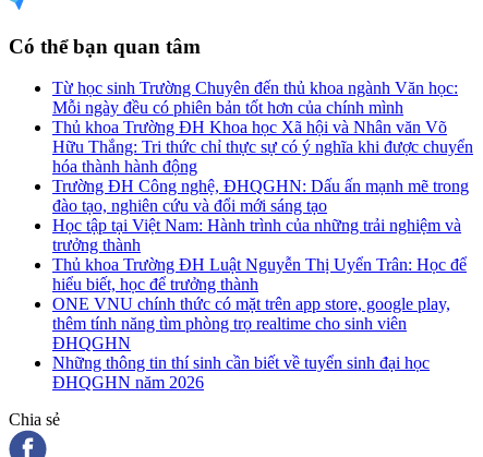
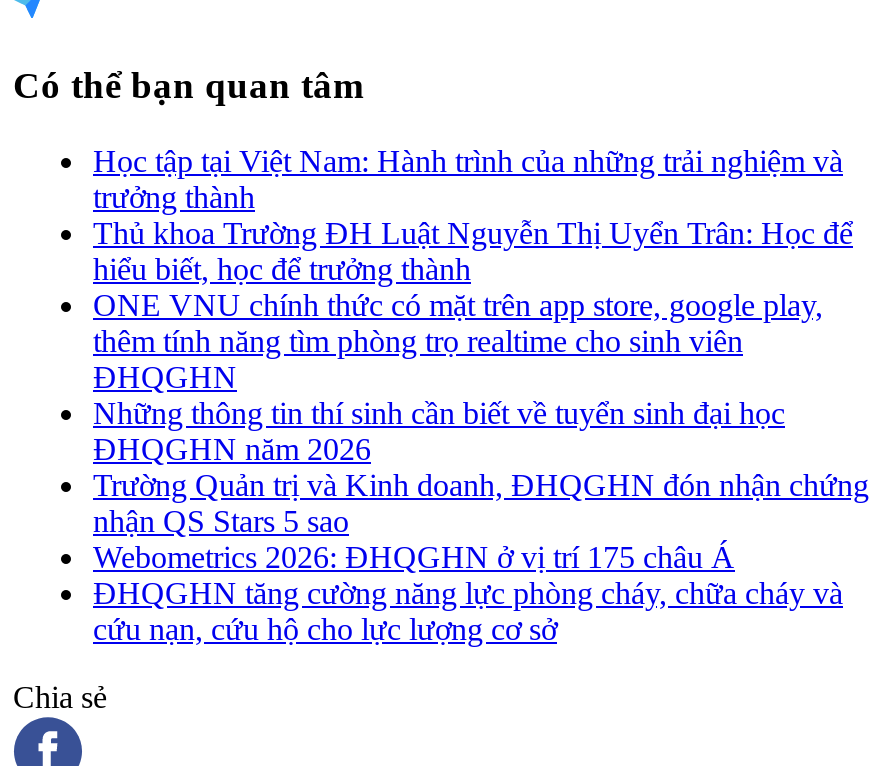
- Từ học sinh Trường Chuyên đến thủ khoa ngành Văn học:
- Mỗi ngày đều có phiên bản tốt hơn của chính mình
- Thủ khoa Trường ĐH Khoa học Xã hội và Nhân văn Võ
- Hữu Thắng: Tri thức chỉ thực sự có ý nghĩa khi được chuyển
- hóa thành hành động
- Trường ĐH Công nghệ, ĐHQGHN: Dấu ấn mạnh mẽ trong
- đào tạo, nghiên cứu và đổi mới sáng tạo

moved up: Học tập tại Việt Nam: Hành trình của những trải nghiệm và | trưởng thành | Thủ khoa Trường ĐH Luật Nguyễn Thị Uyển Trân: Học để | ... | Những thông tin thí sinh cần biết về tuyển sinh đại học | ĐHQGHN năm 2026

+ Trường Quản trị và Kinh doanh, ĐHQGHN đón nhận chứng
+ nhận QS Stars 5 sao
+ Webometrics 2026: ĐHQGHN ở vị trí 175 châu Á
+ ĐHQGHN tăng cường năng lực phòng cháy, chữa cháy và
+ cứu nạn, cứu hộ cho lực lượng cơ sở
